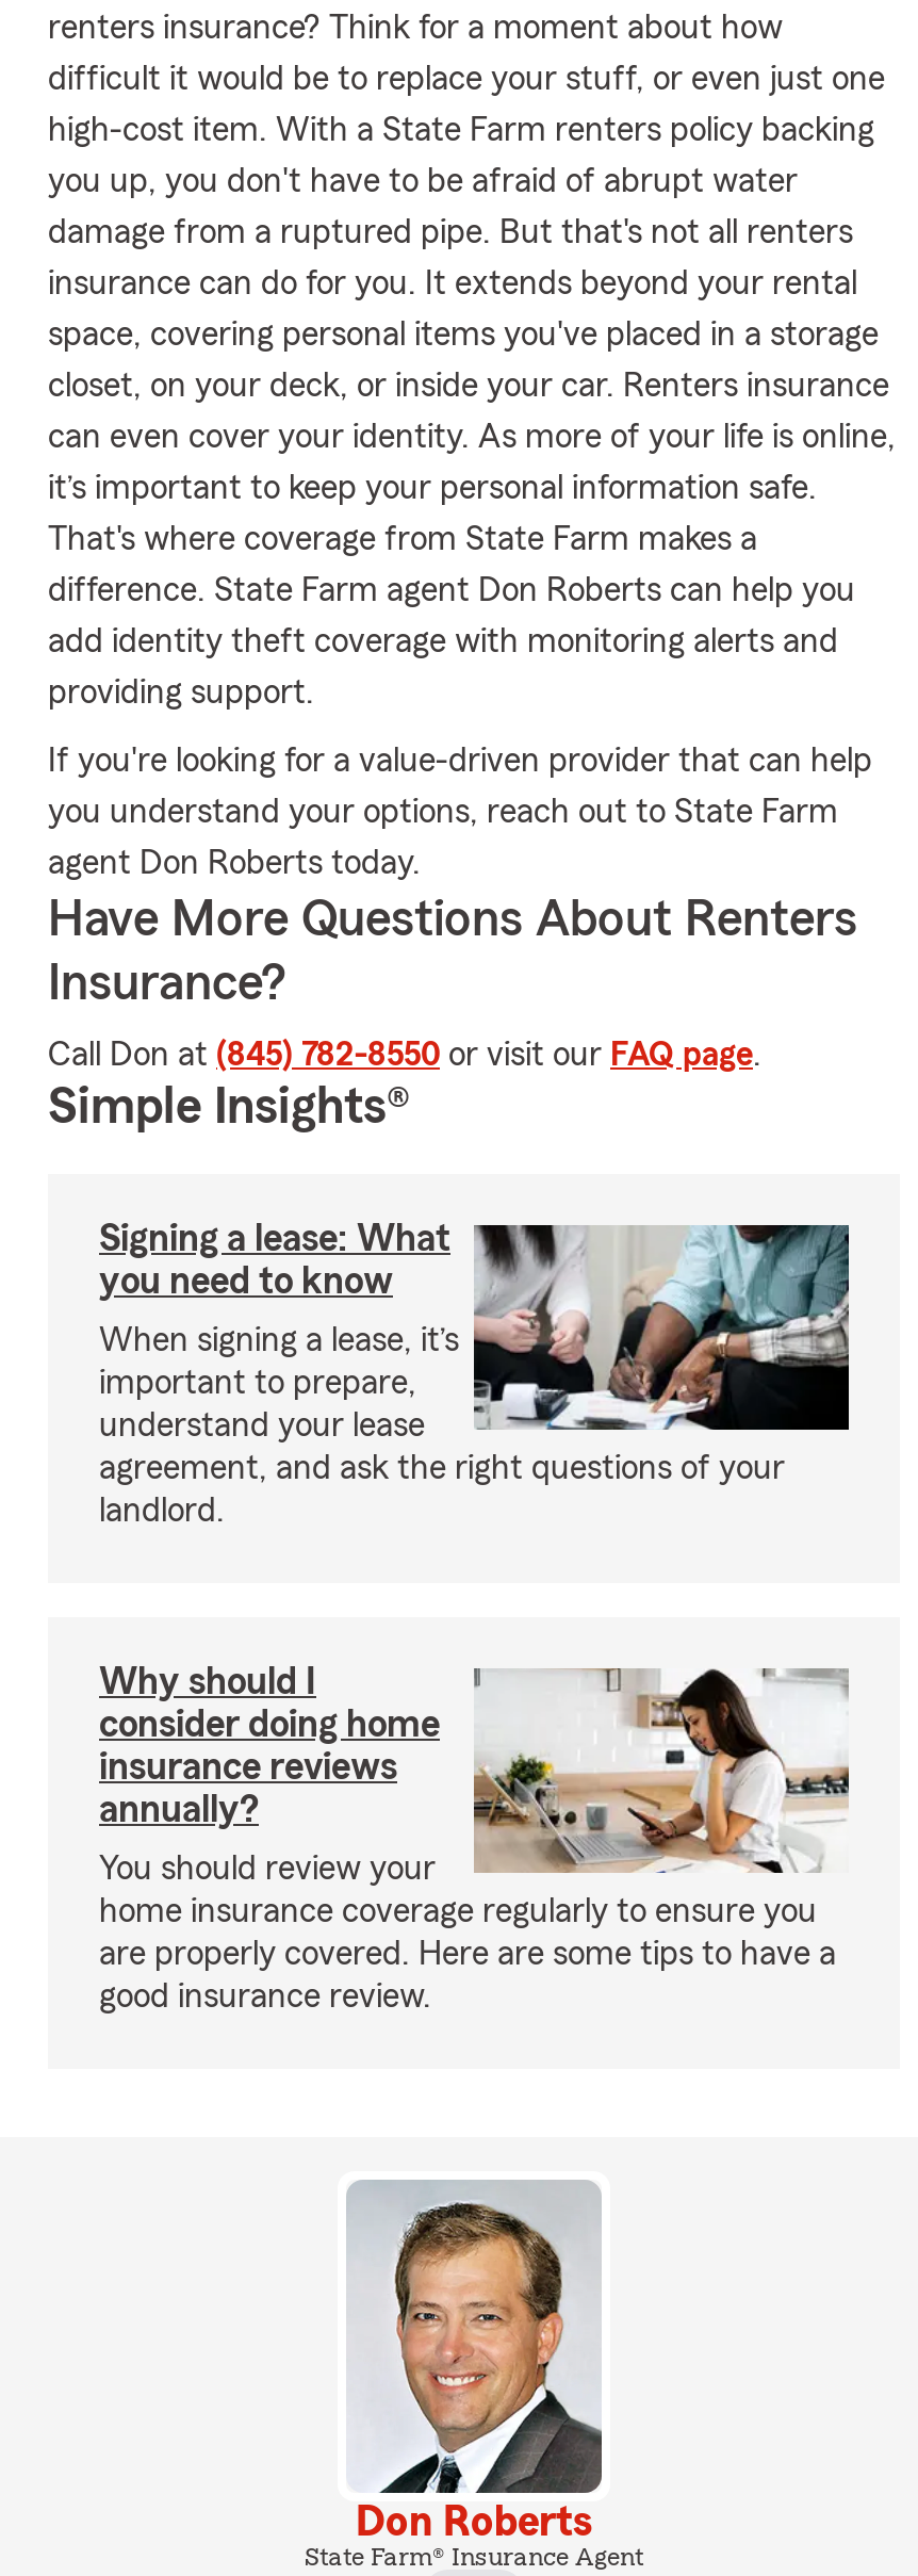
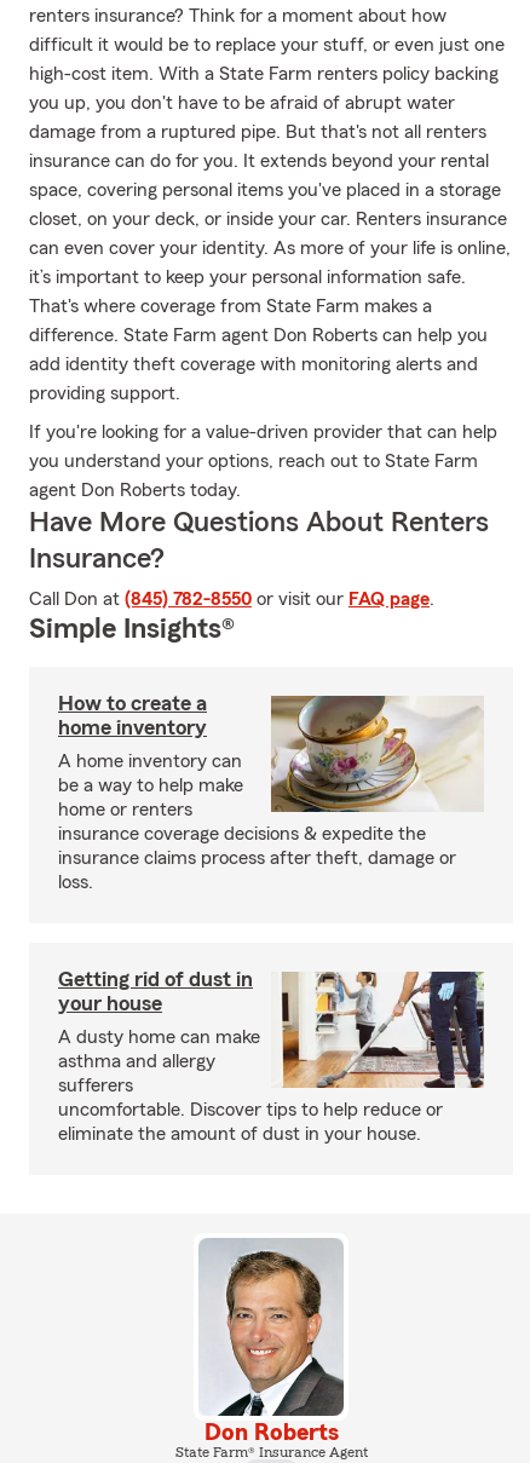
- Signing a lease: What
- you need to know
+ How to create a
+ home inventory

- [image]
- When signing a lease, it’s
- important to prepare,
- understand your lease
- agreement, and ask the right questions of your
- landlord.
+ [image]
+ A home inventory can
+ be a way to help make
+ home or renters
+ insurance coverage decisions & expedite the
+ insurance claims process after theft, damage or
+ loss.

- Why should I
- consider doing home
- insurance reviews
- annually?
+ Getting rid of dust in
+ your house

- [image]
- You should review your
- home insurance coverage regularly to ensure you
- are properly covered. Here are some tips to have a
- good insurance review.
+ [image]
+ A dusty home can make
+ asthma and allergy
+ sufferers
+ uncomfortable. Discover tips to help reduce or
+ eliminate the amount of dust in your house.
